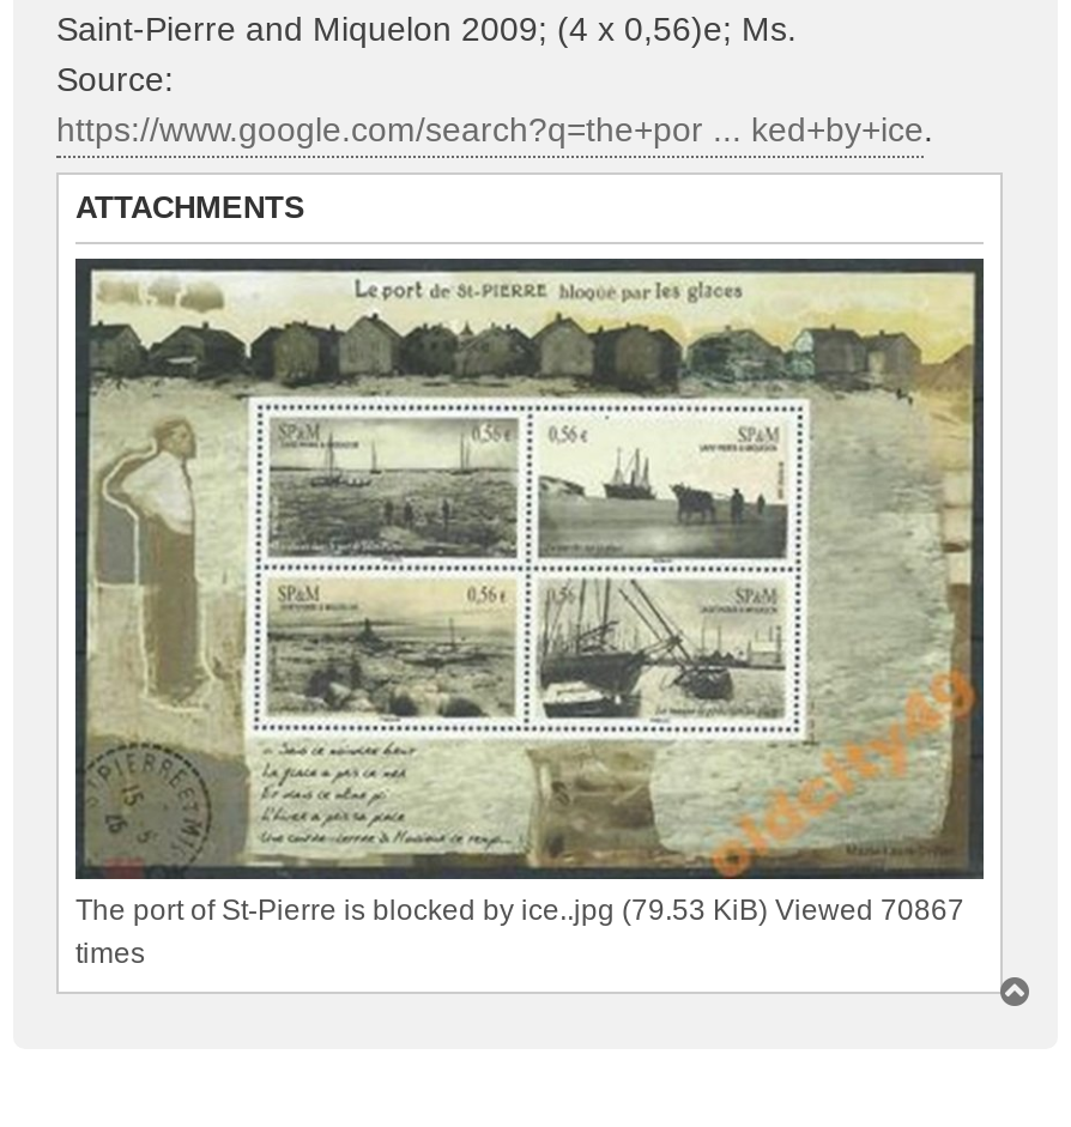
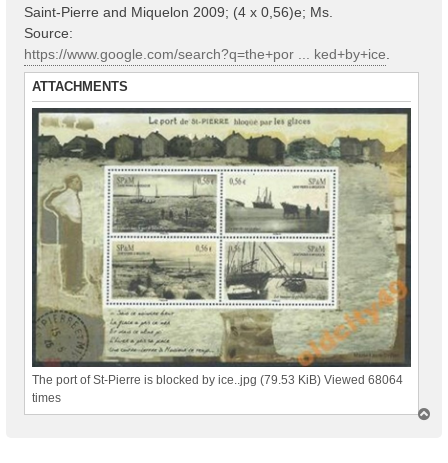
- The port of St-Pierre is blocked by ice..jpg (79.53 KiB) Viewed 70867
+ The port of St-Pierre is blocked by ice..jpg (79.53 KiB) Viewed 68064
